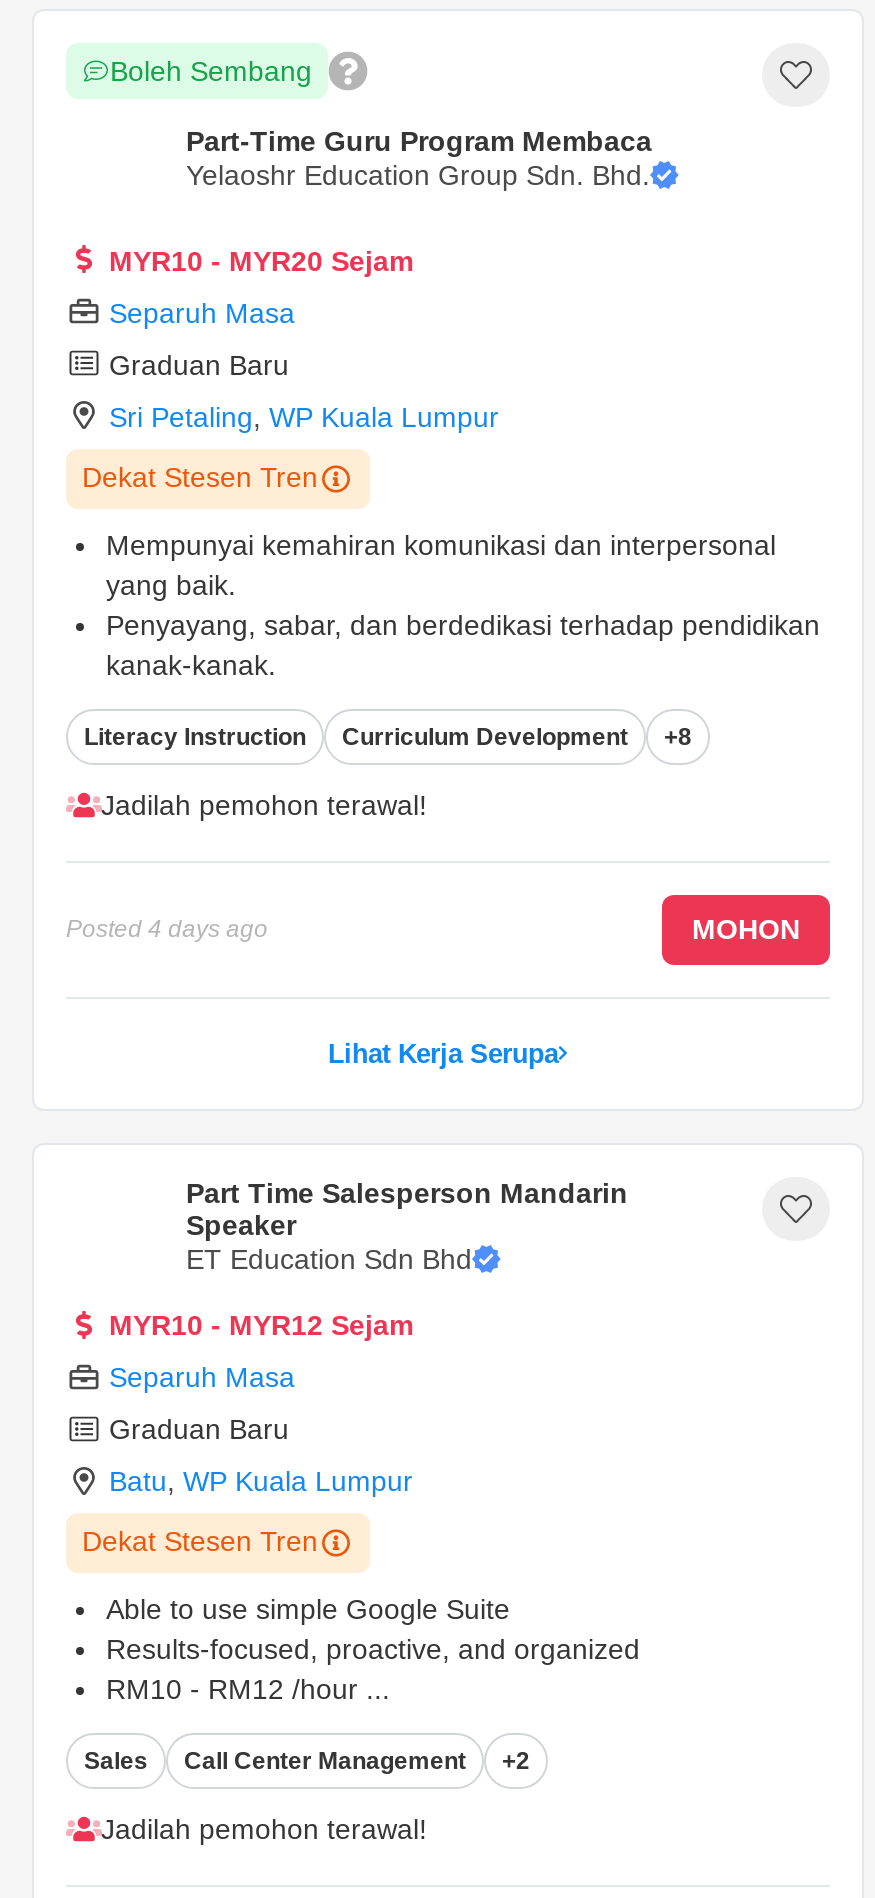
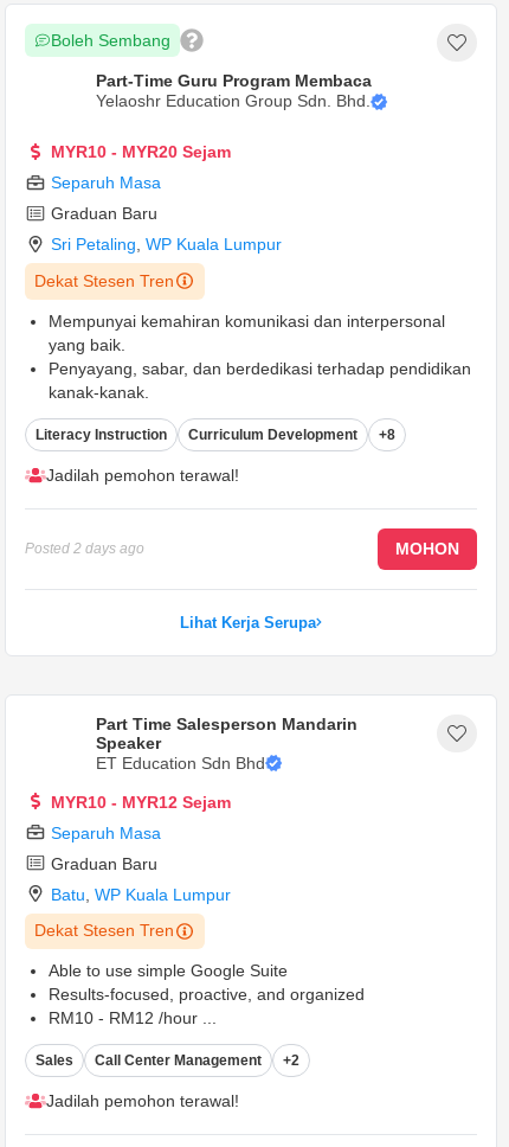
- Posted 4 days ago
+ Posted 2 days ago
